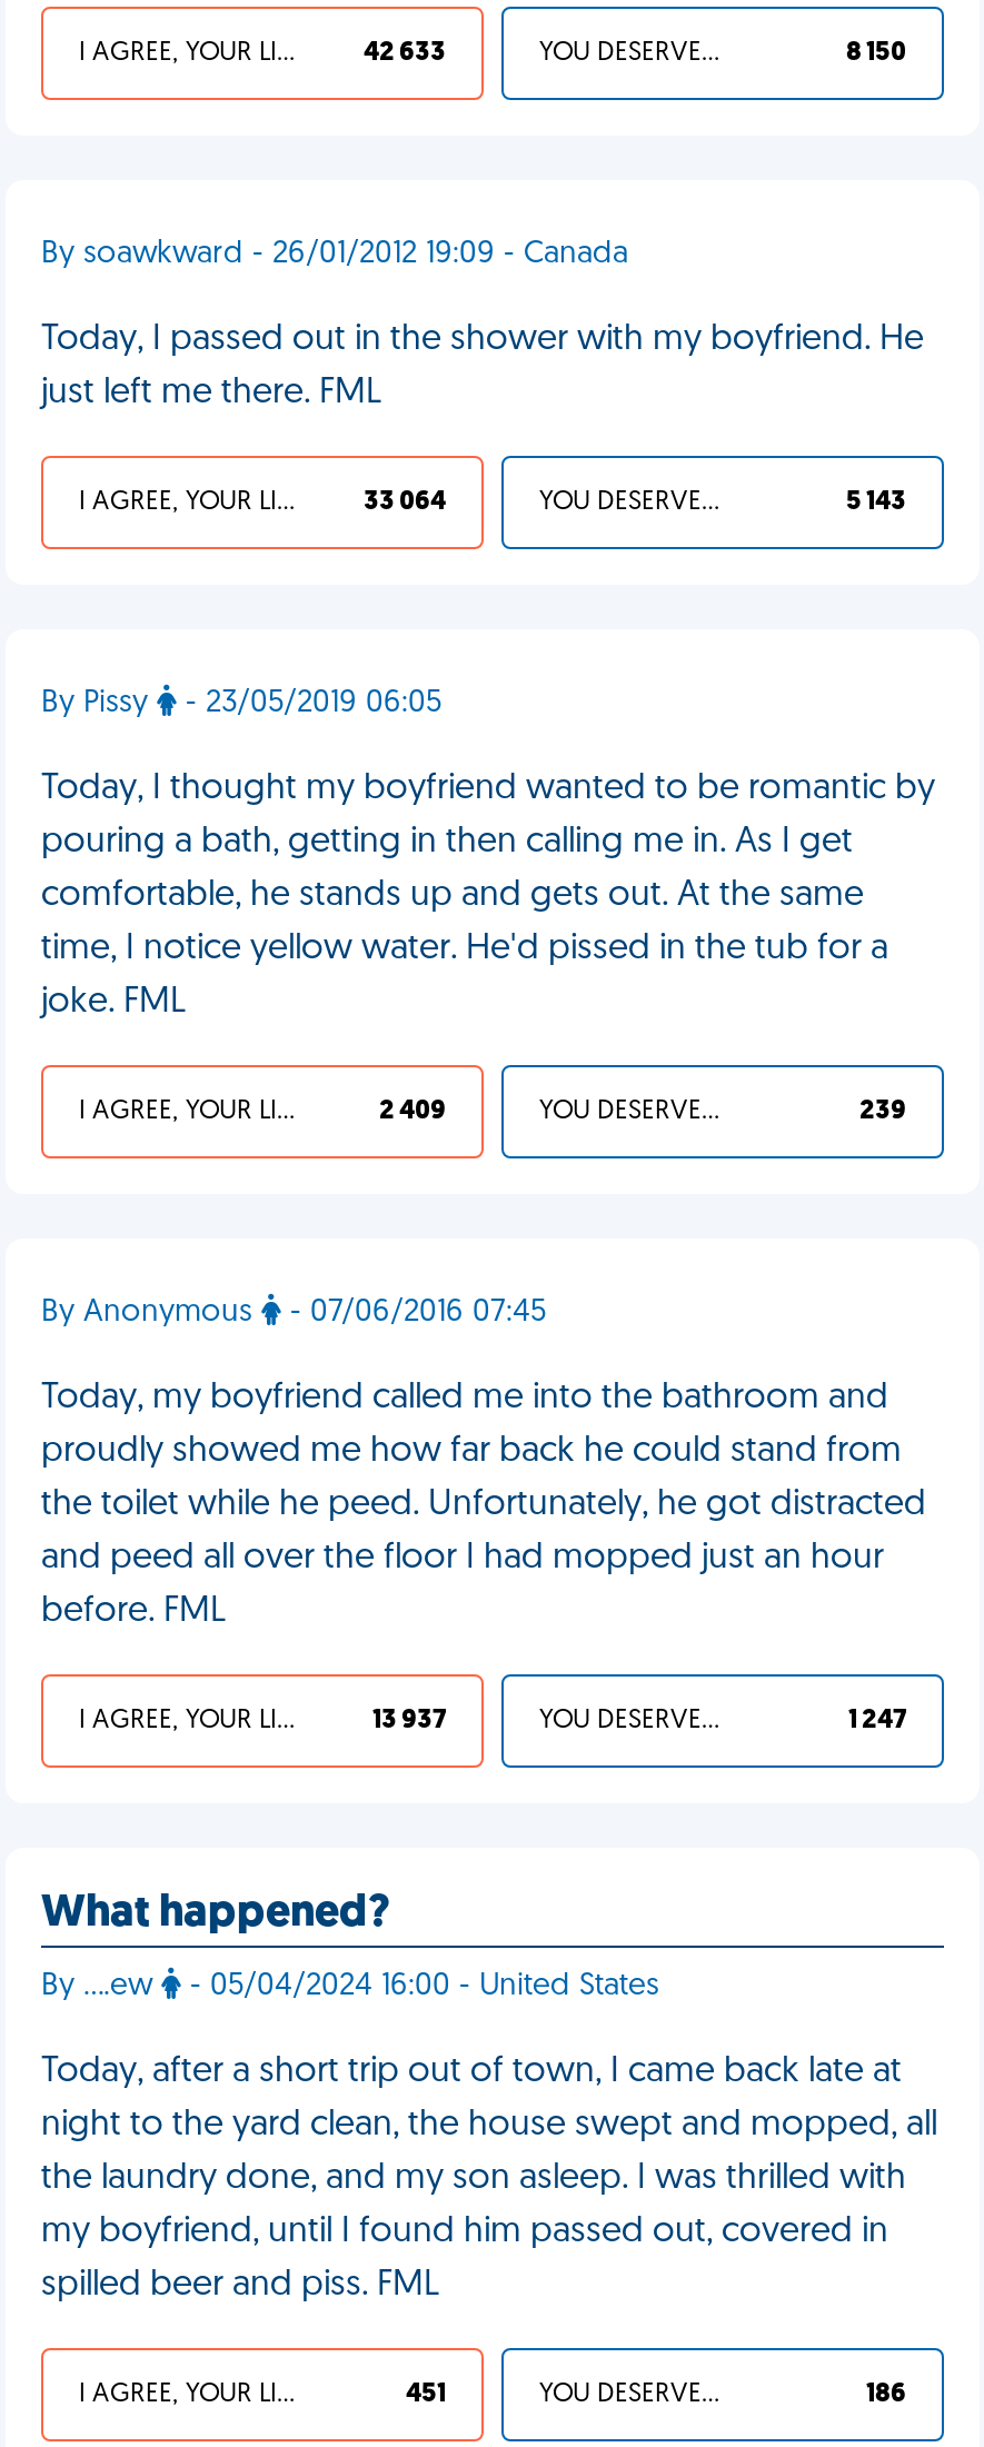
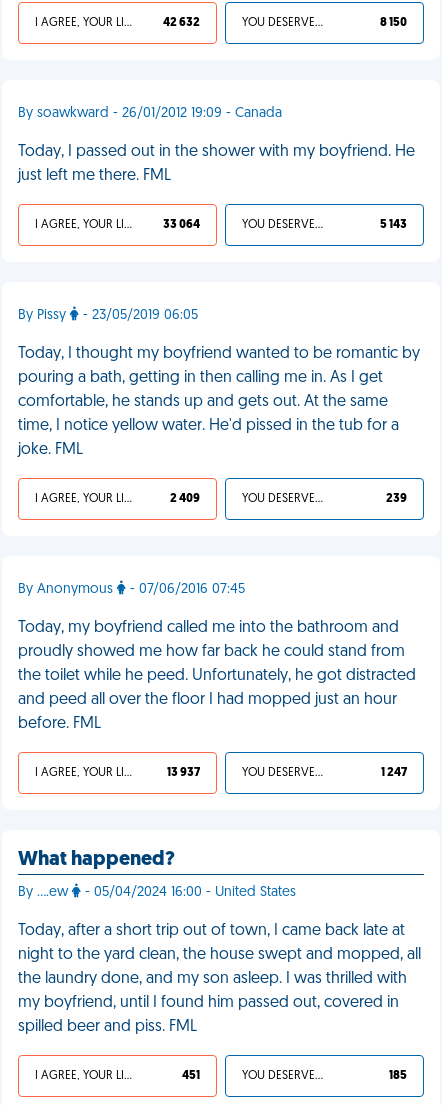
- 42 633
+ 42 632

- 186
+ 185
